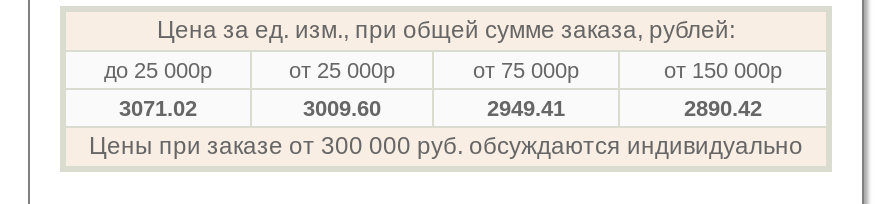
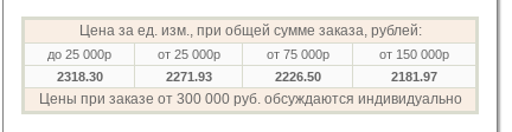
- 3071.02
+ 2318.30

- 3009.60
+ 2271.93

- 2949.41
+ 2226.50

- 2890.42
+ 2181.97
